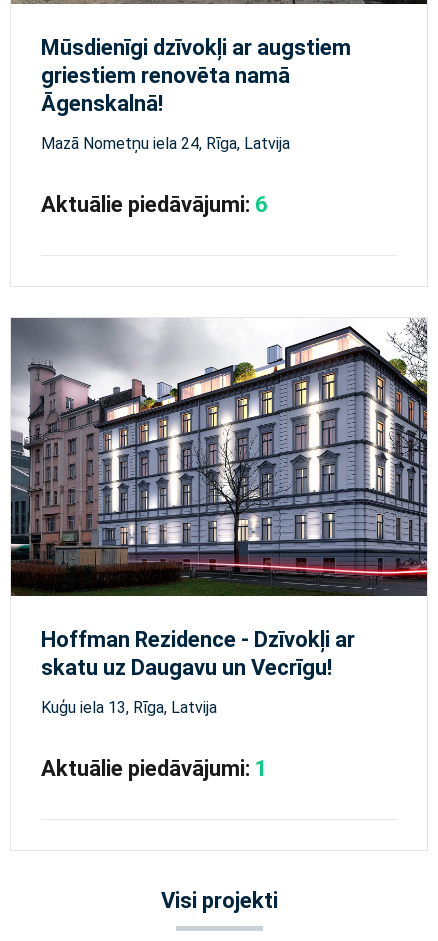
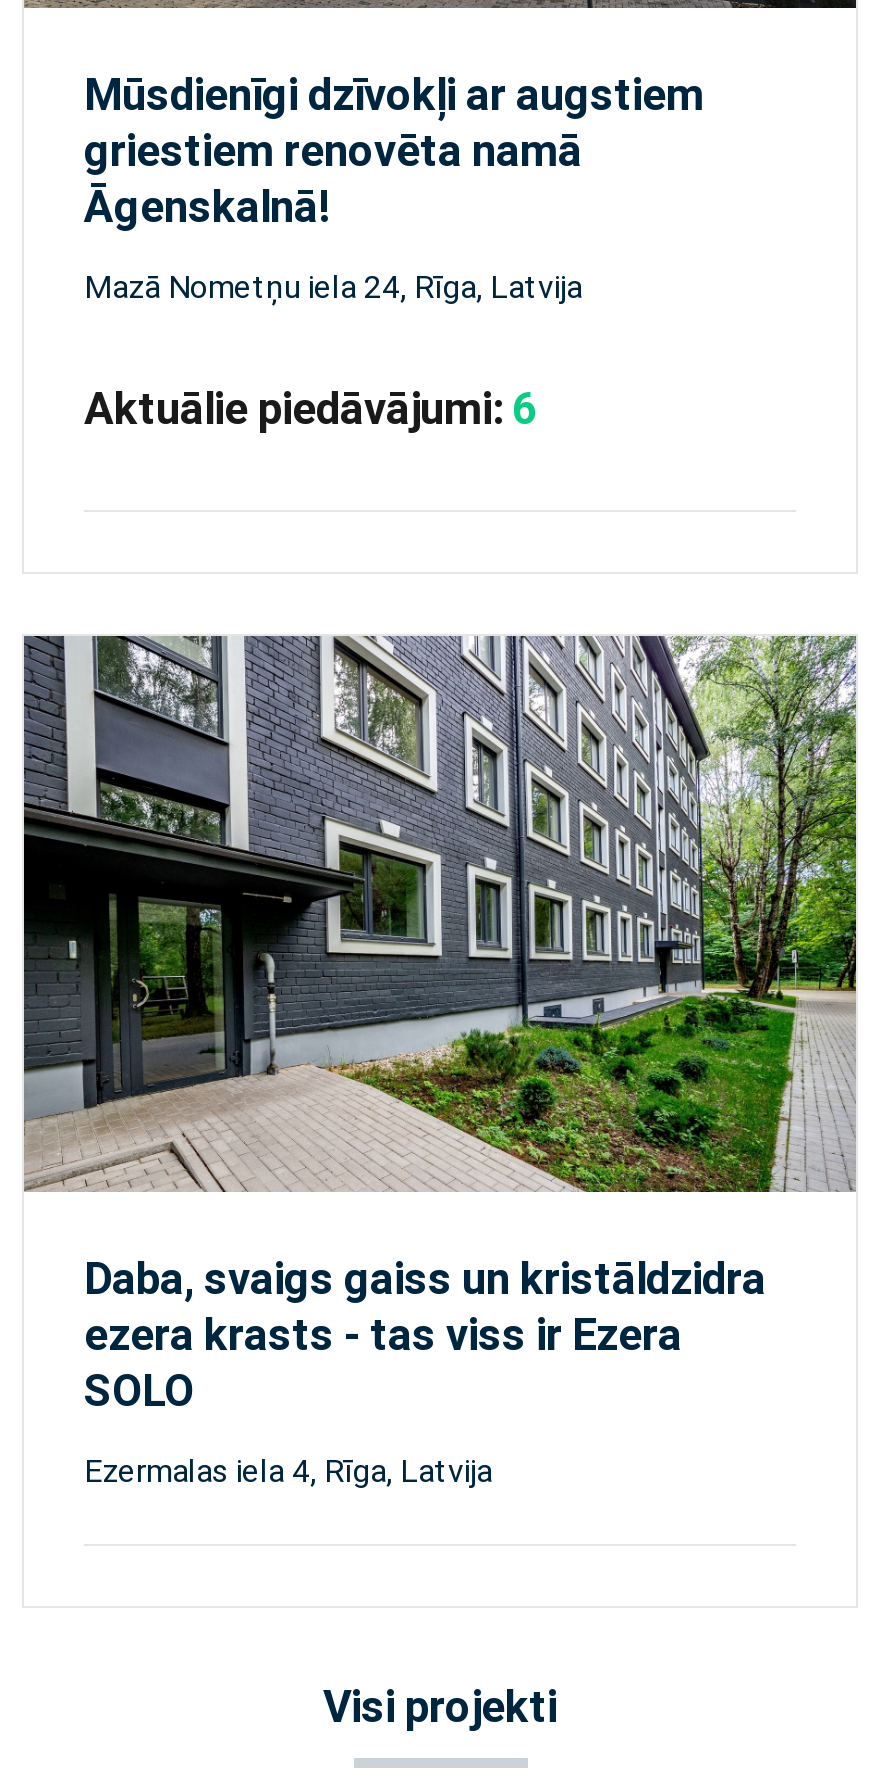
- [image]
- Hoffman Rezidence - Dzīvokļi ar
- skatu uz Daugavu un Vecrīgu!
- Kuģu iela 13, Rīga, Latvija
- Aktuālie piedāvājumi: 1
+ [image]
+ Daba, svaigs gaiss un kristāldzidra
+ ezera krasts - tas viss ir Ezera
+ SOLO
+ Ezermalas iela 4, Rīga, Latvija
